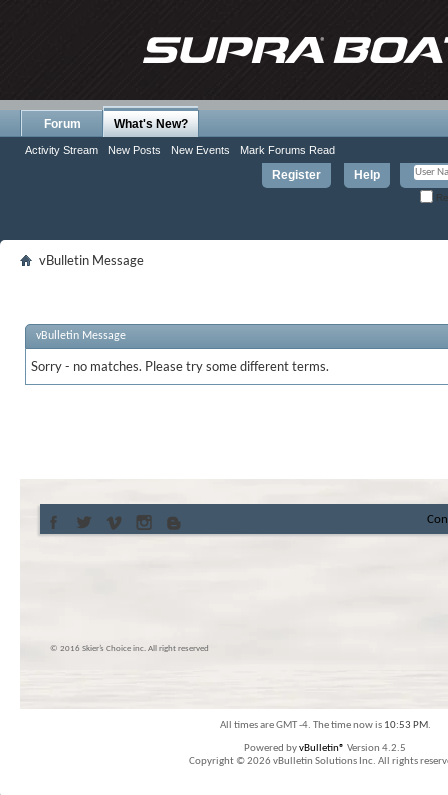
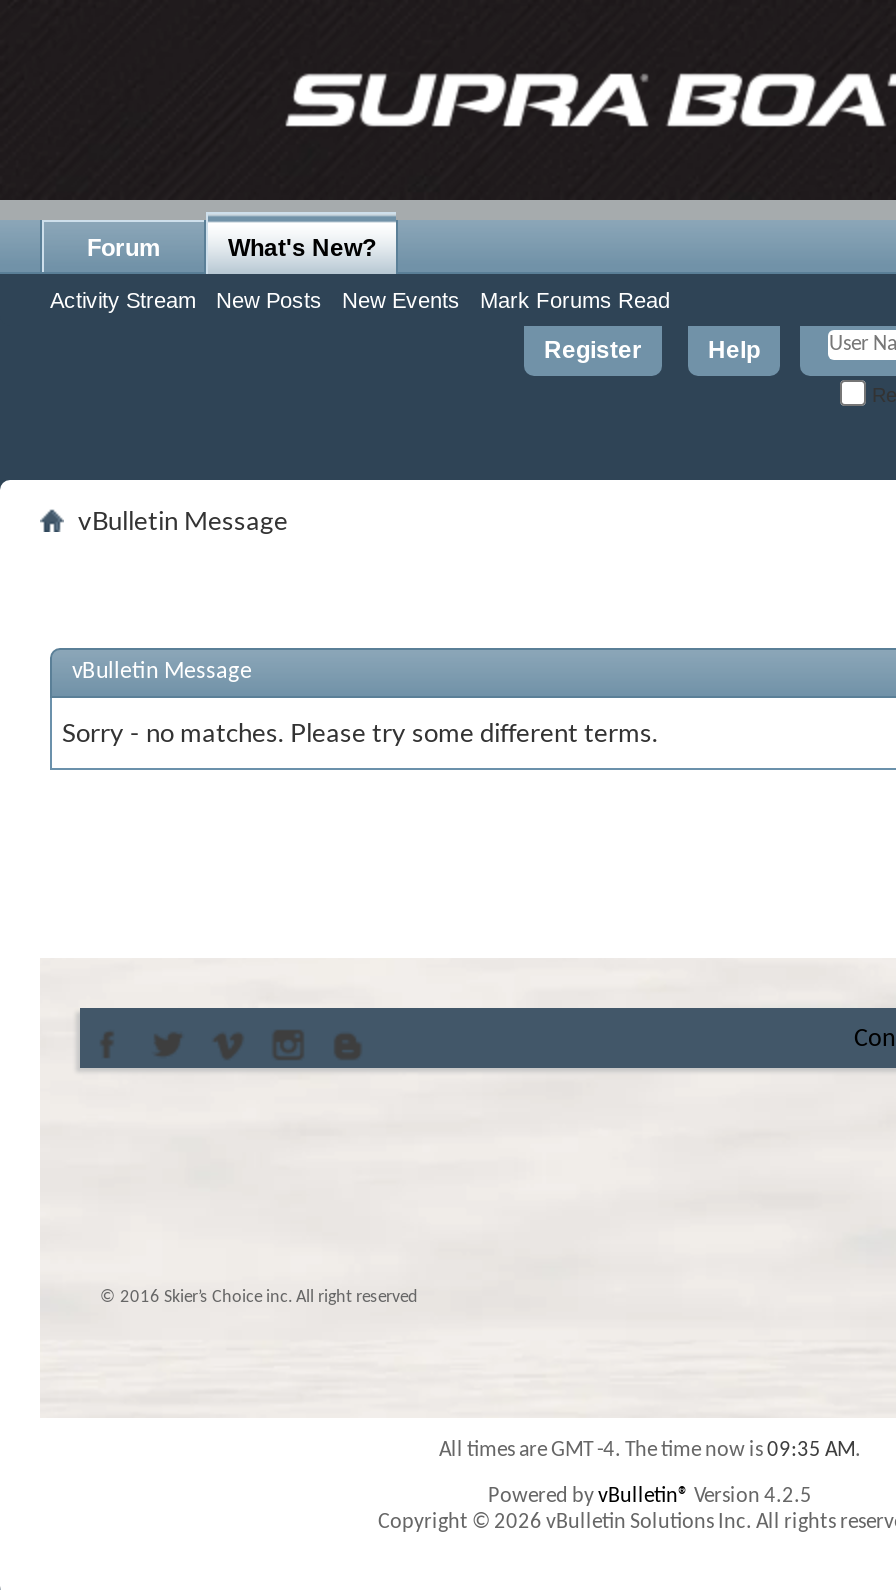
- All times are GMT -4. The time now is 10:53 PM.
+ All times are GMT -4. The time now is 09:35 AM.
